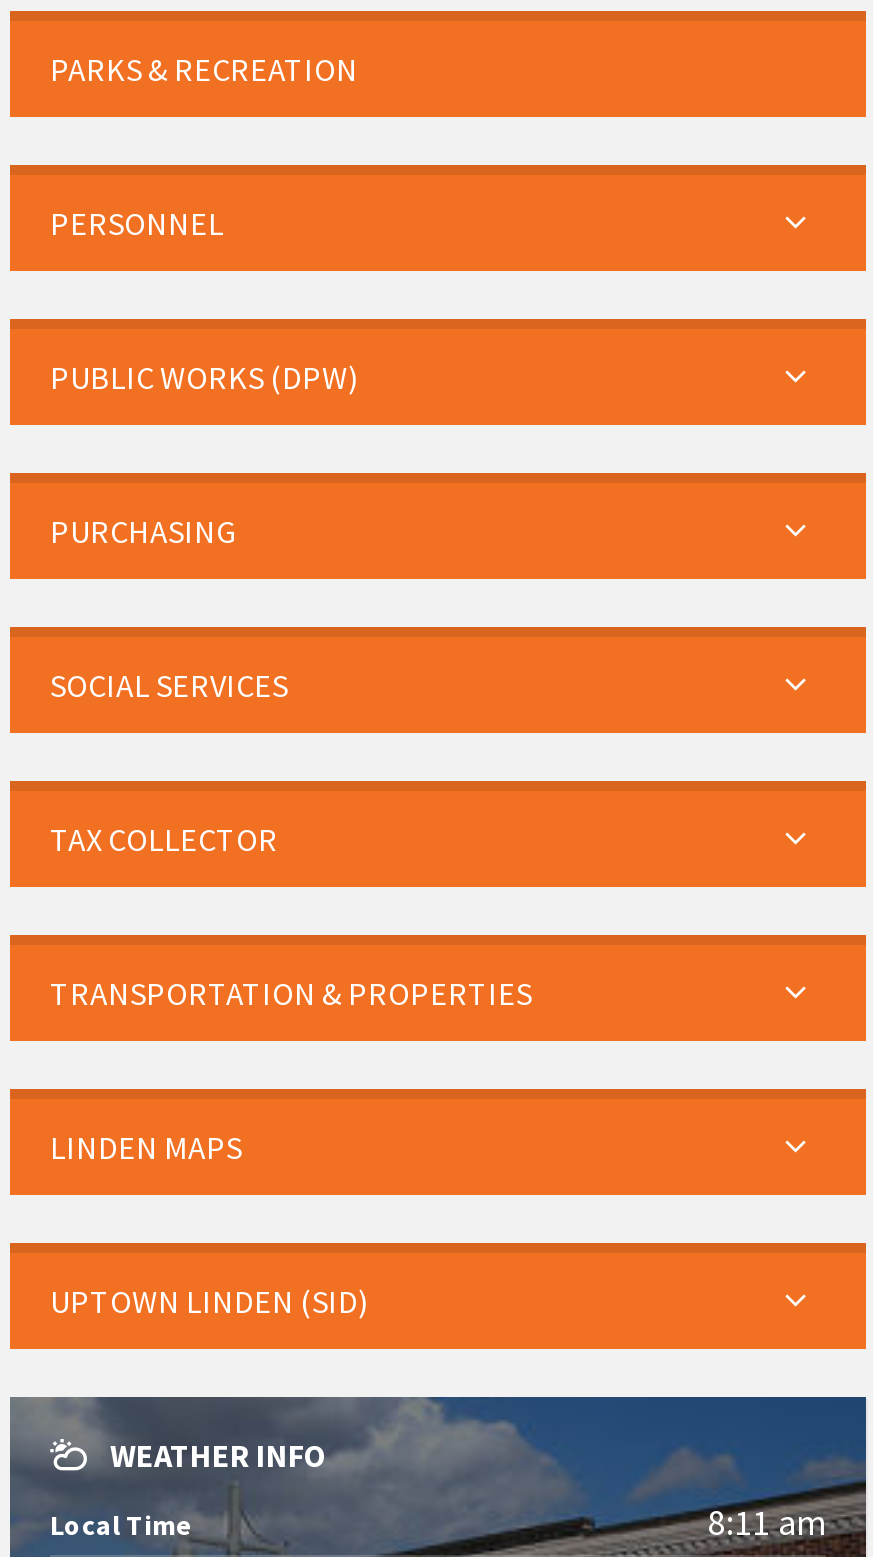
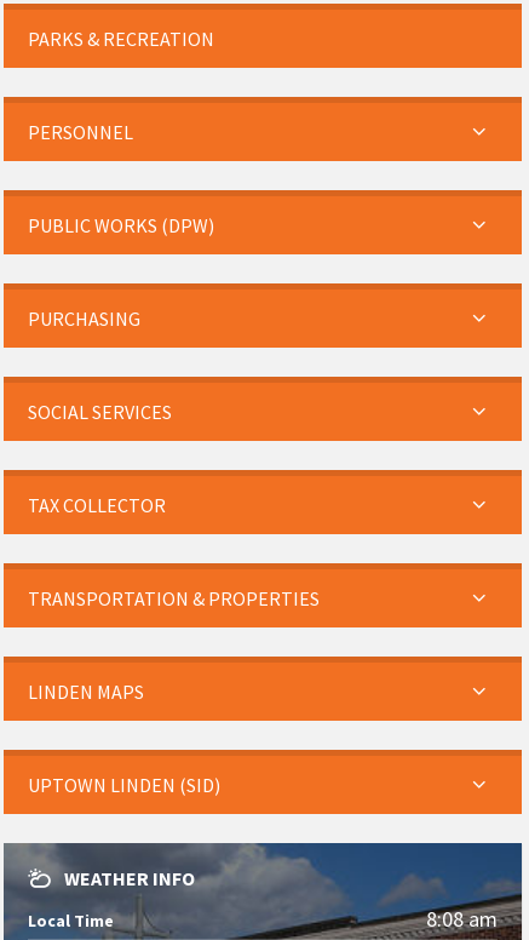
- 8:11 am
+ 8:08 am
